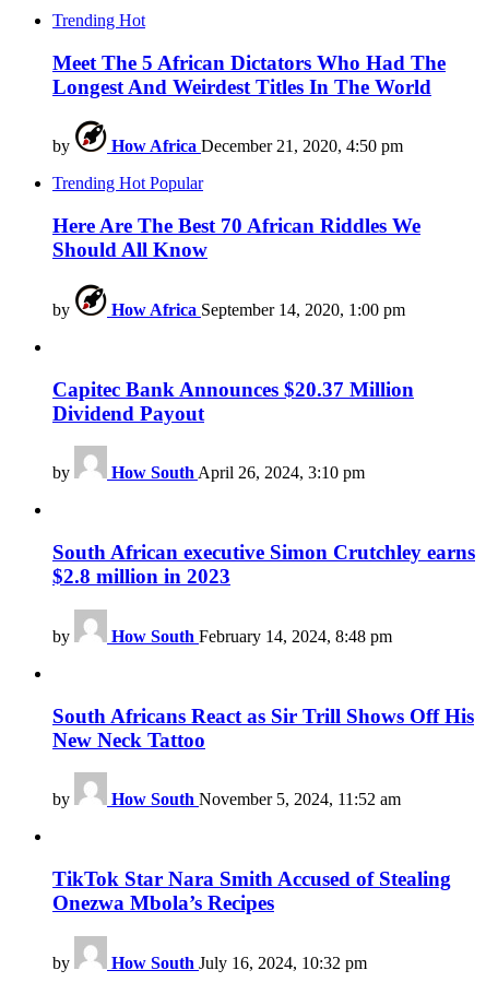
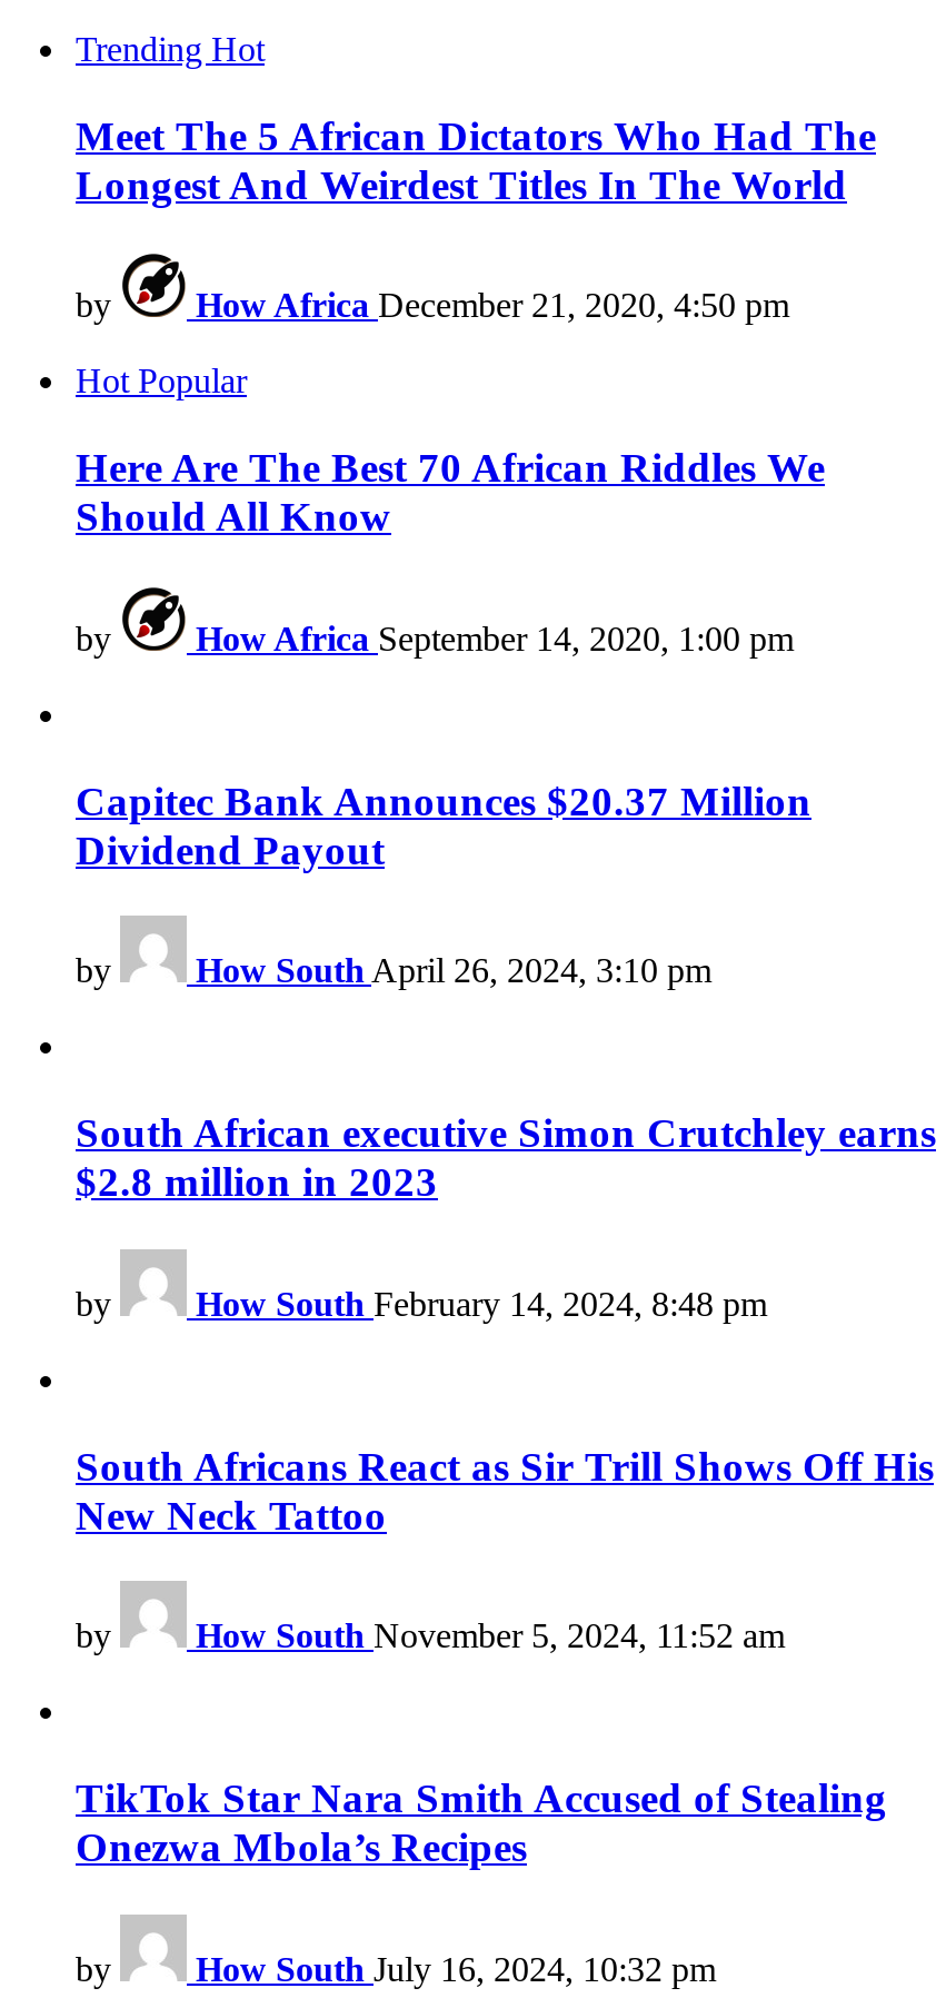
- Trending Hot Popular
+ Hot Popular
